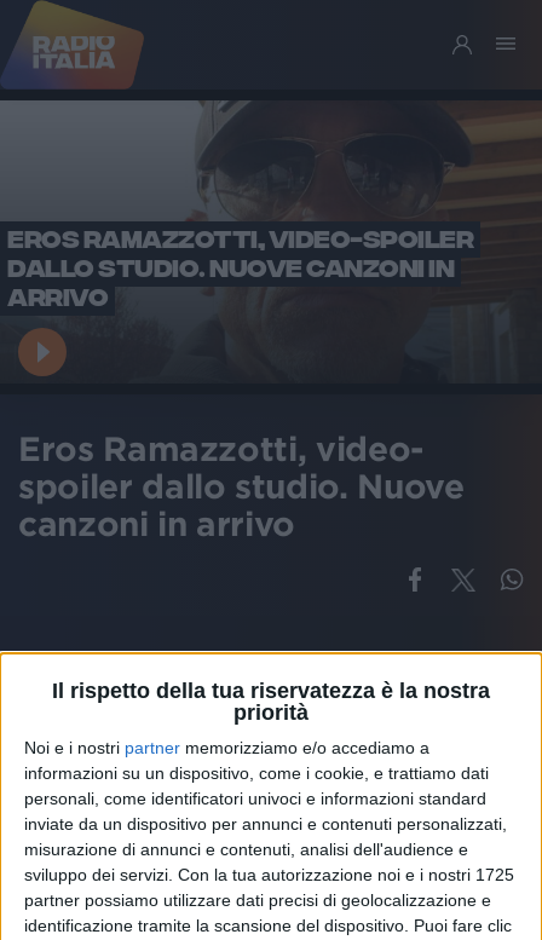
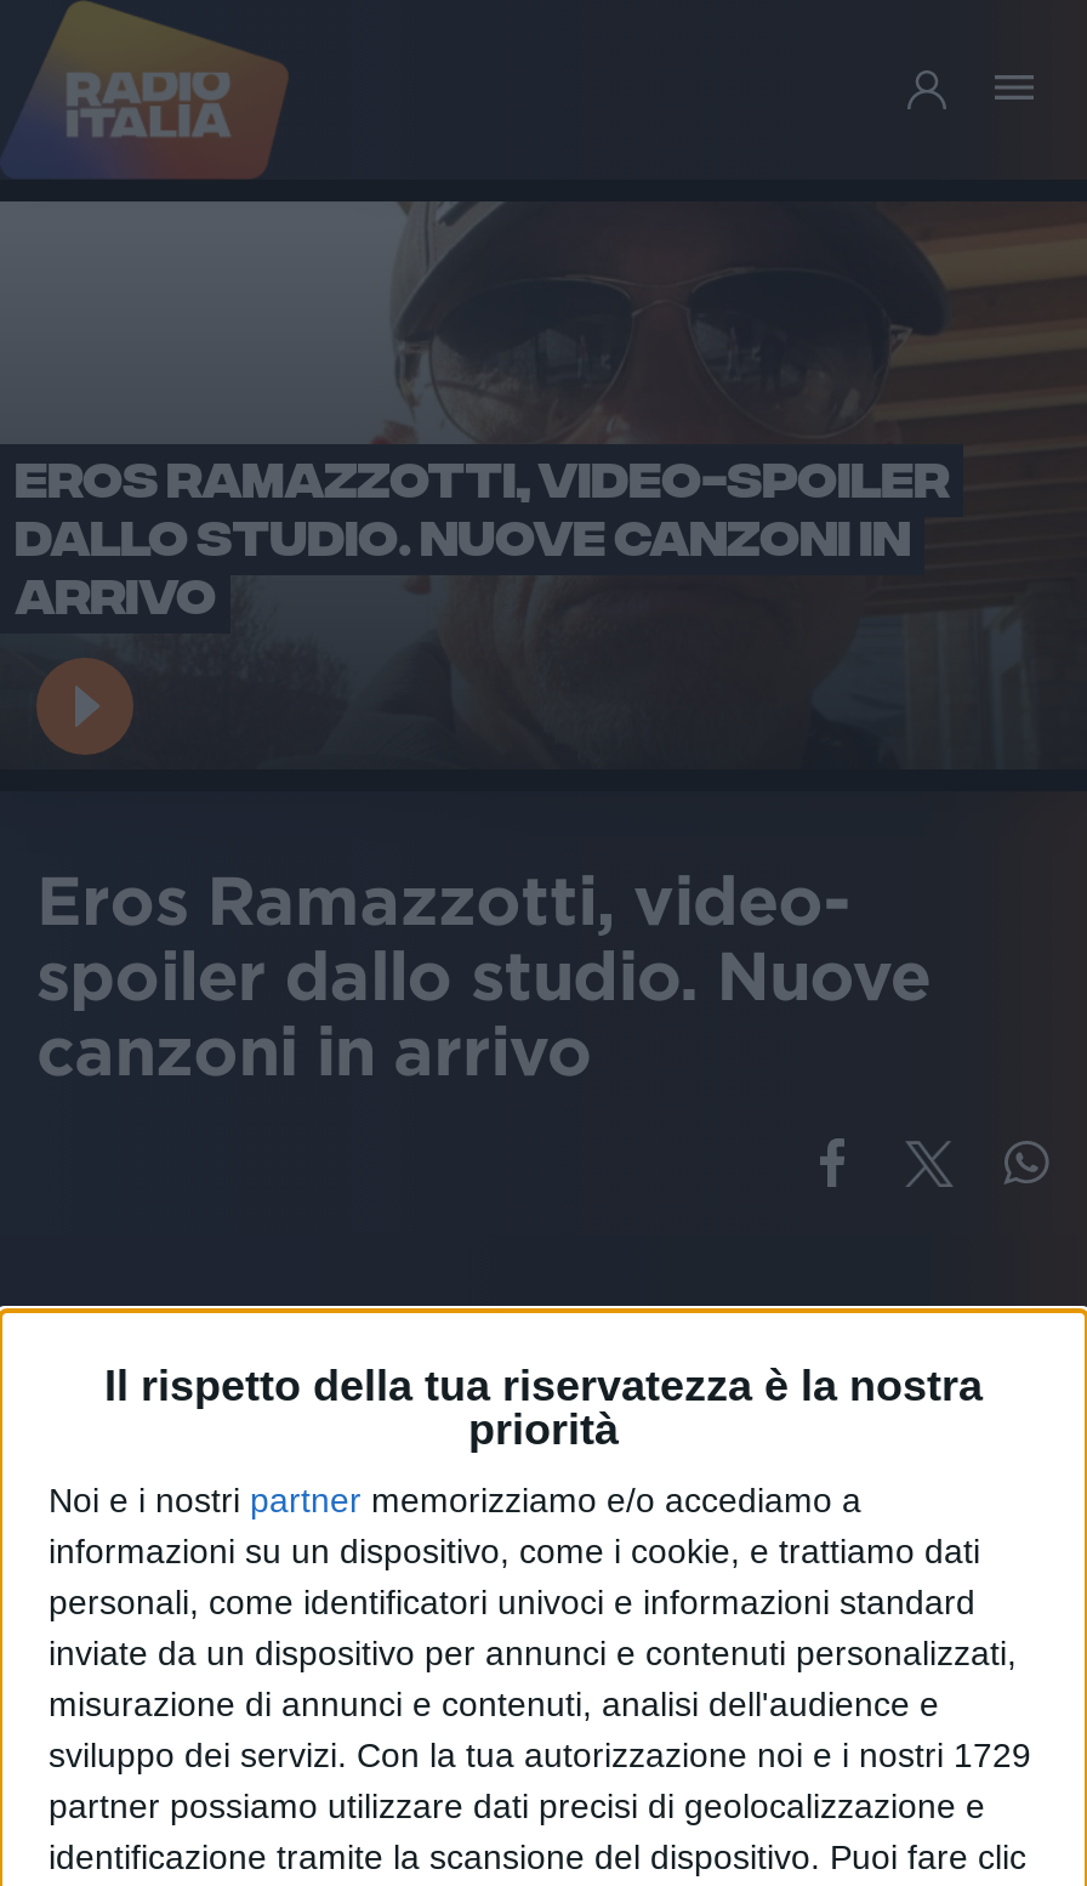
- sviluppo dei servizi. Con la tua autorizzazione noi e i nostri 1725
+ sviluppo dei servizi. Con la tua autorizzazione noi e i nostri 1729
